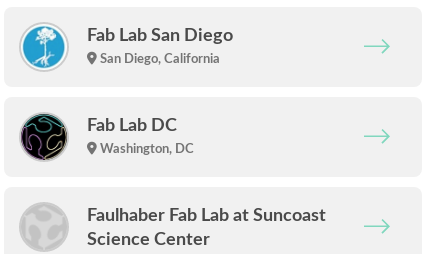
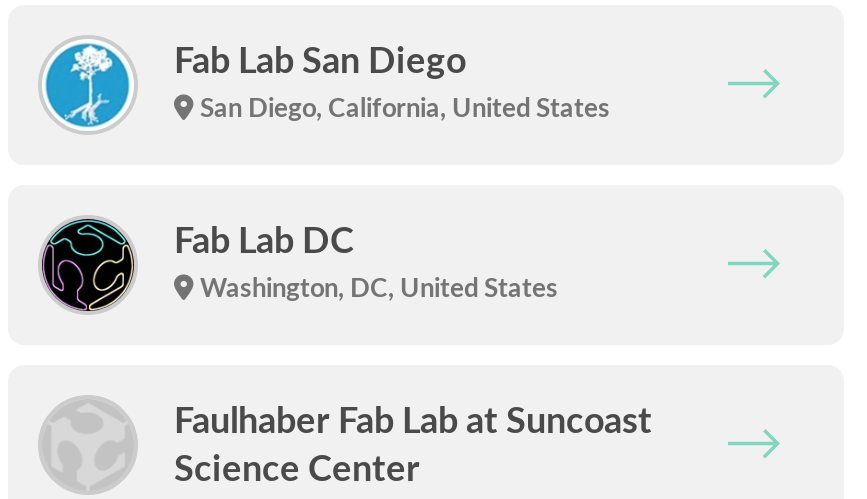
- San Diego, California
+ San Diego, California, United States

- Washington, DC
+ Washington, DC, United States
